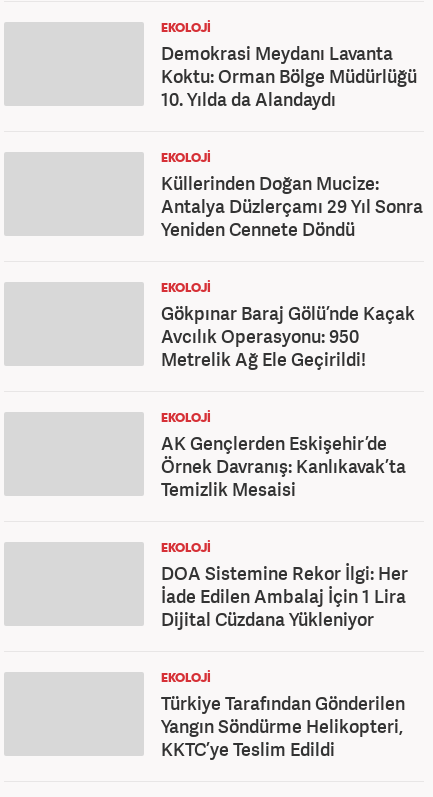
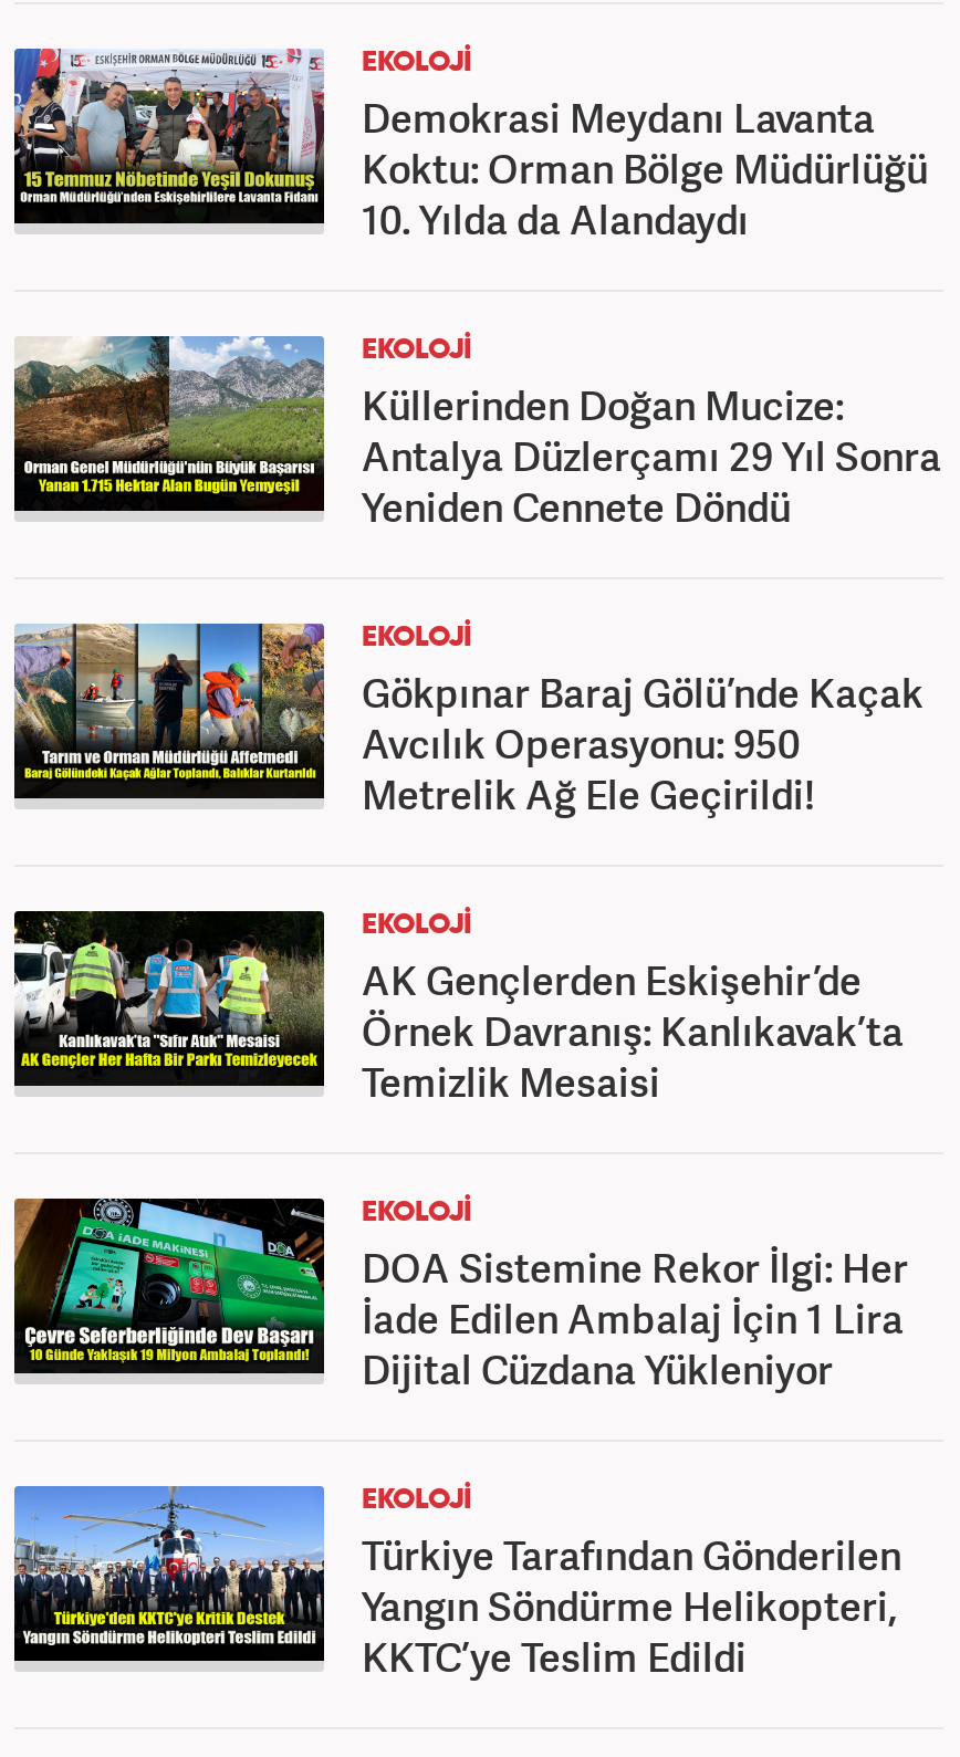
+ [image]

+ [image]

+ [image]

+ [image]

+ [image]

+ [image]
